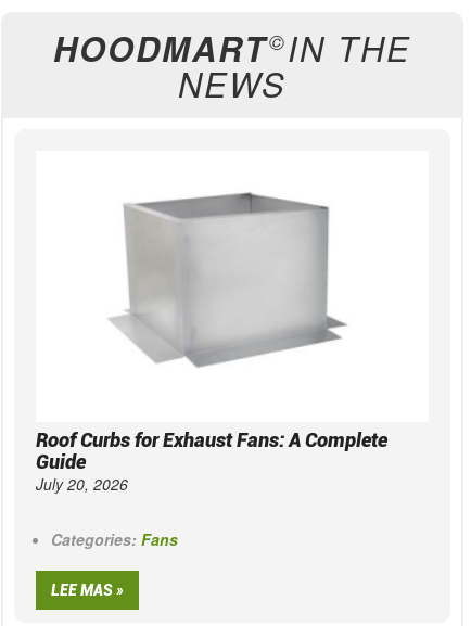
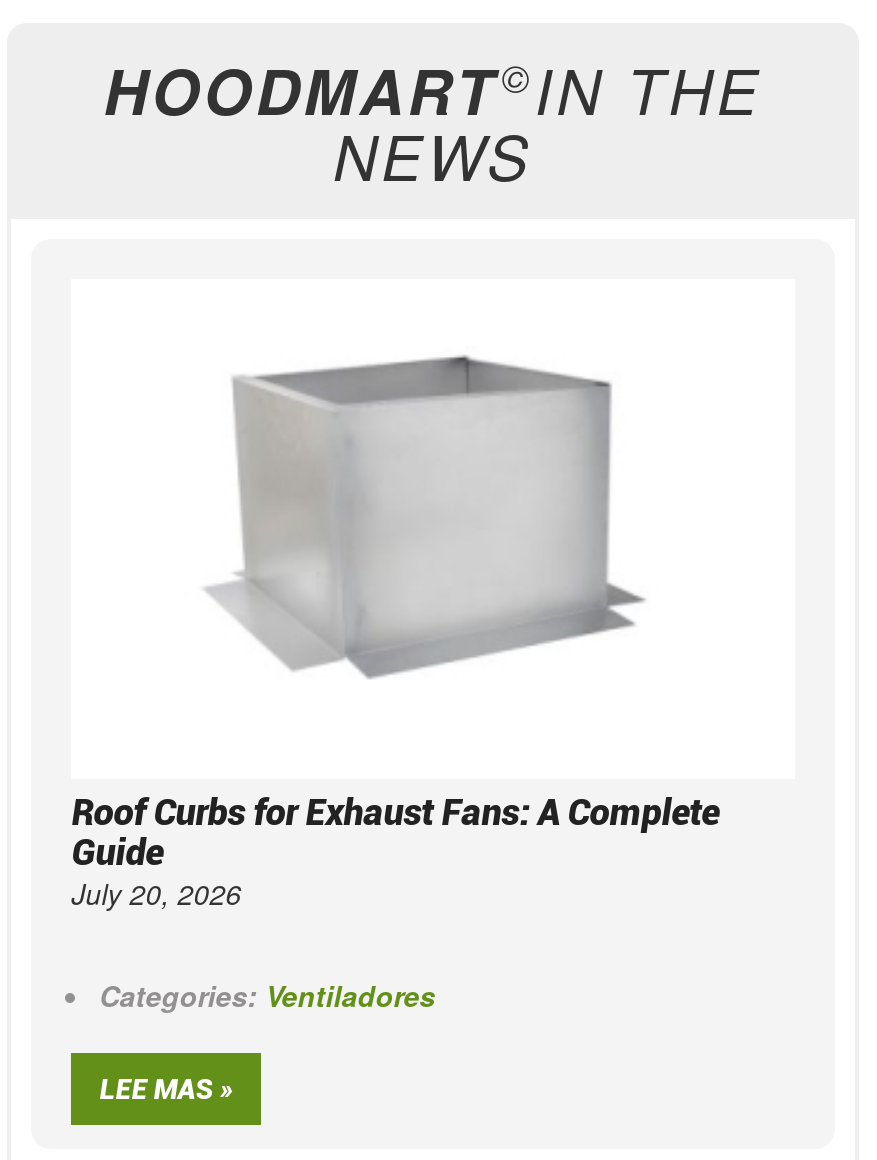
- Categories: Fans
+ Categories: Ventiladores
